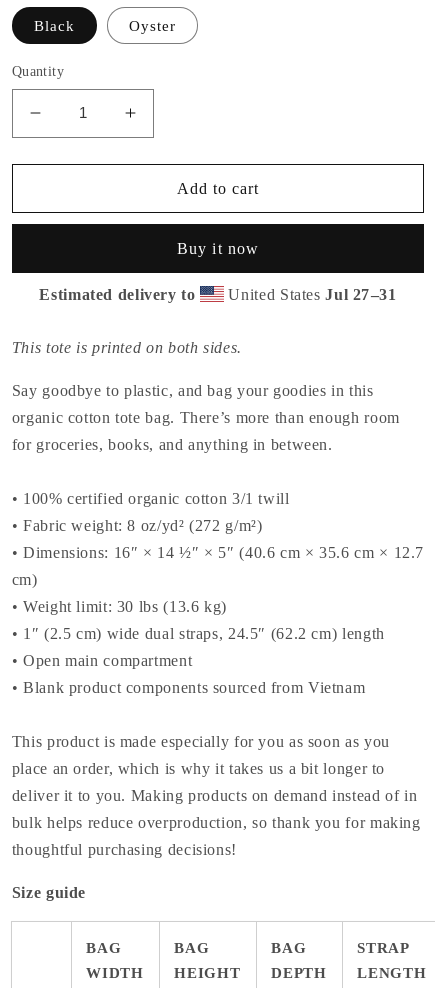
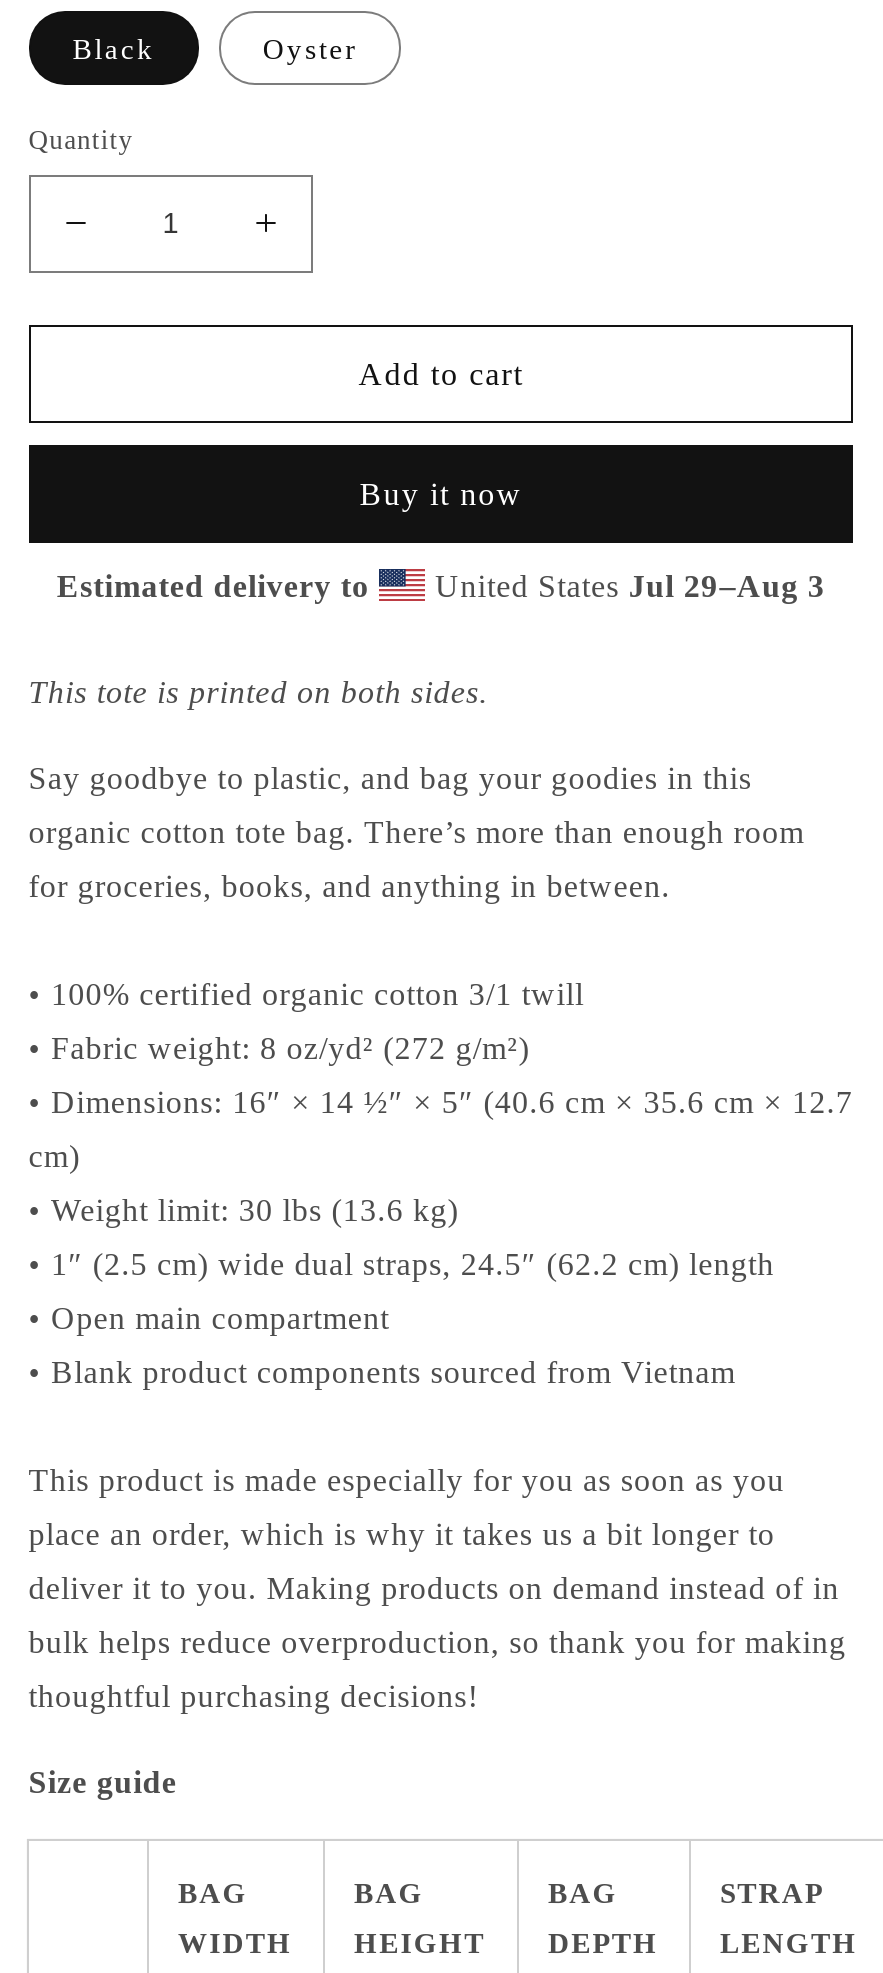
- United States Jul 27–31
+ United States Jul 29–Aug 3
